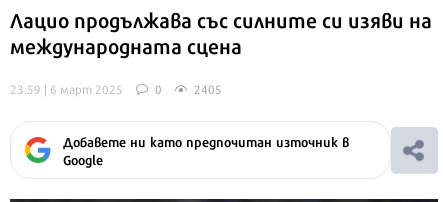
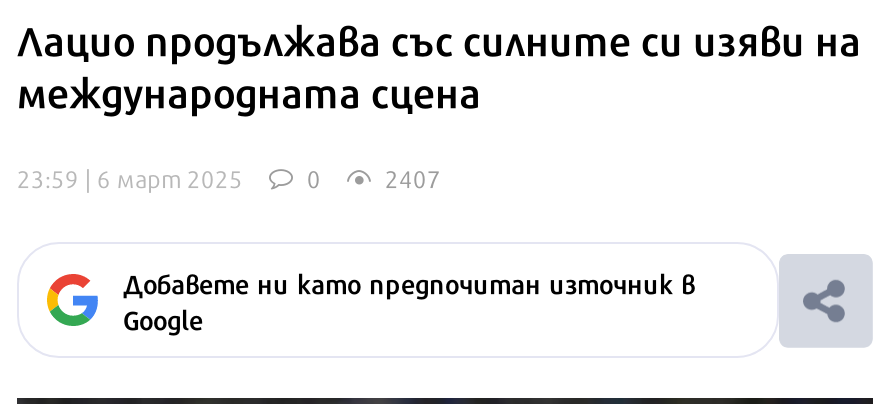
- 2405
+ 2407
